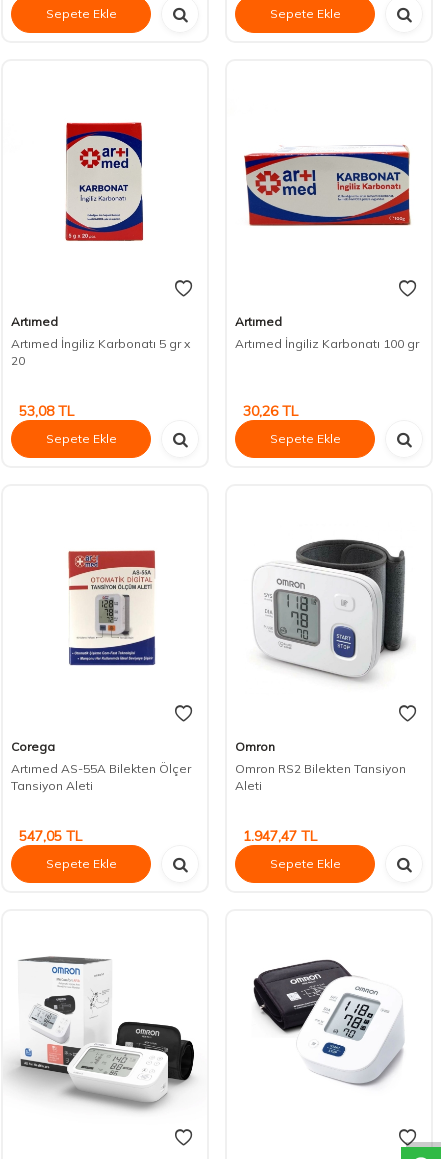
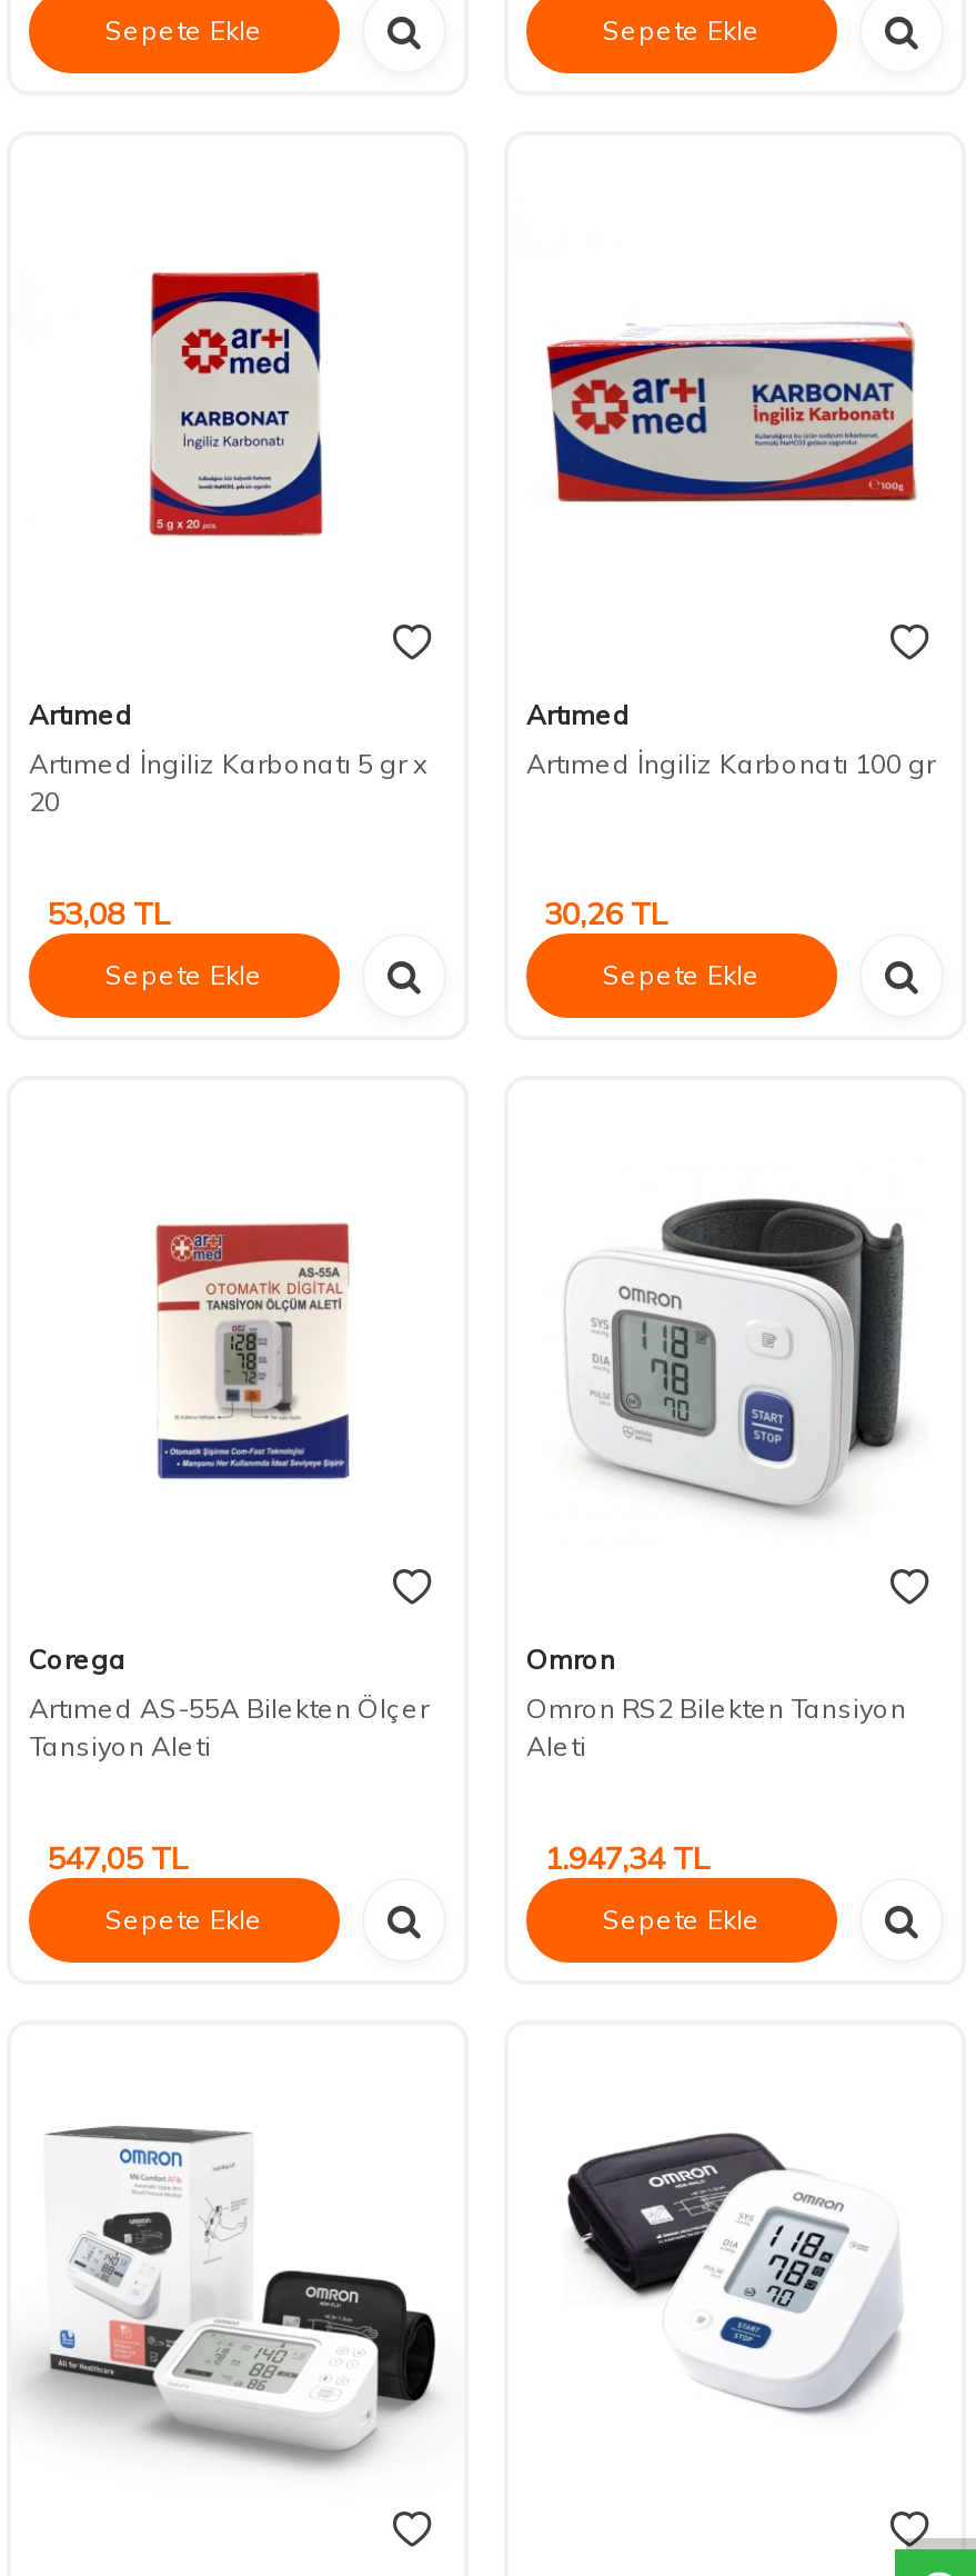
- 1.947,47 TL
+ 1.947,34 TL
